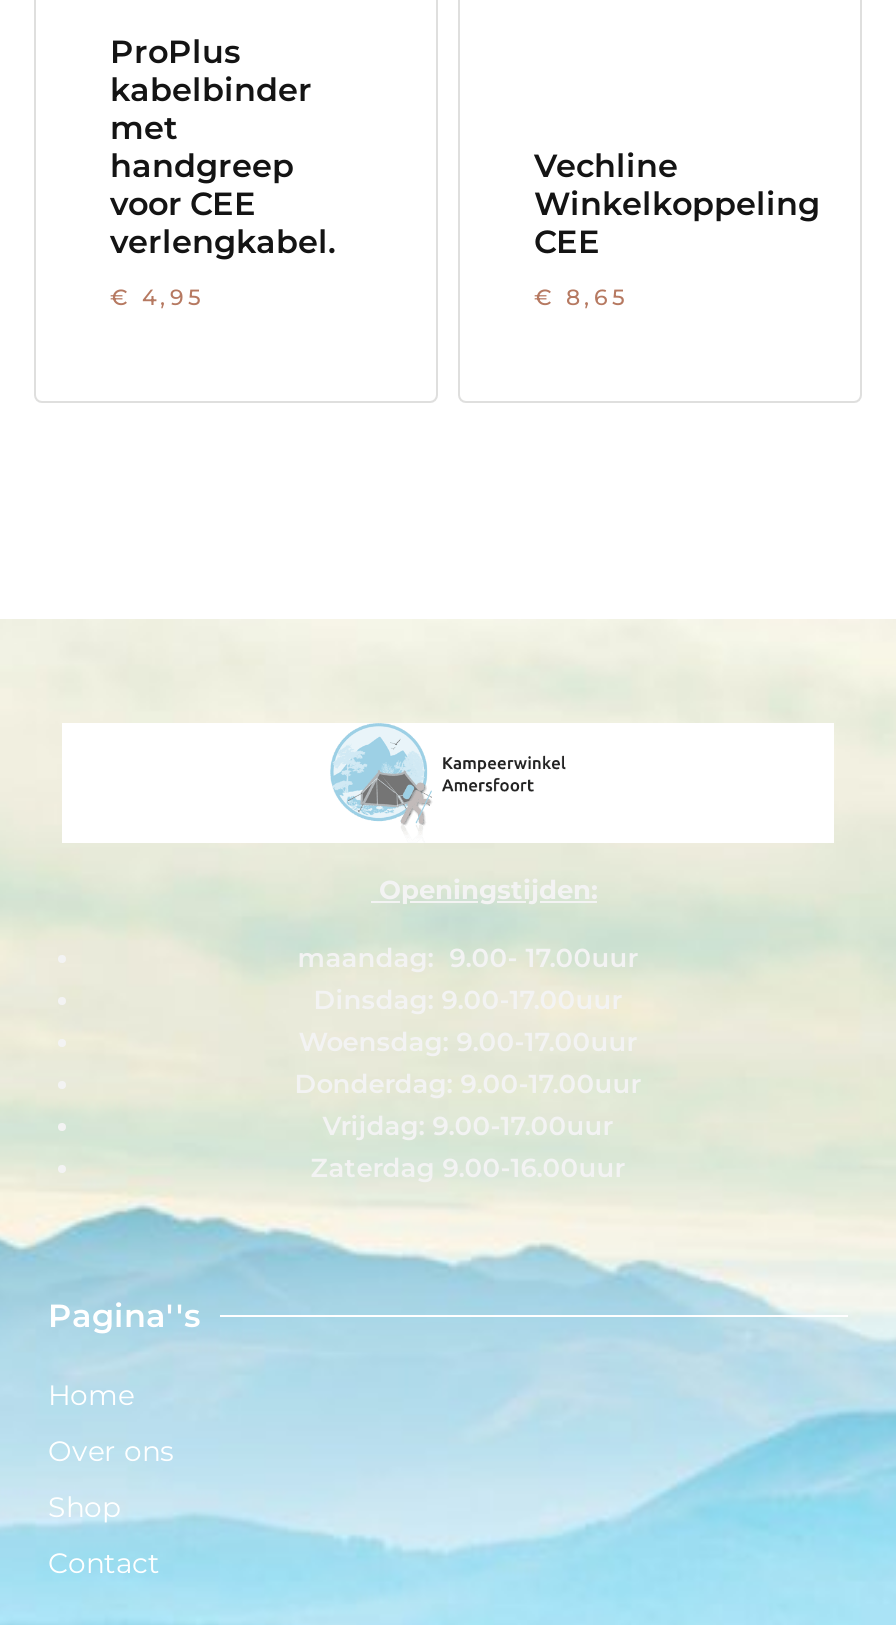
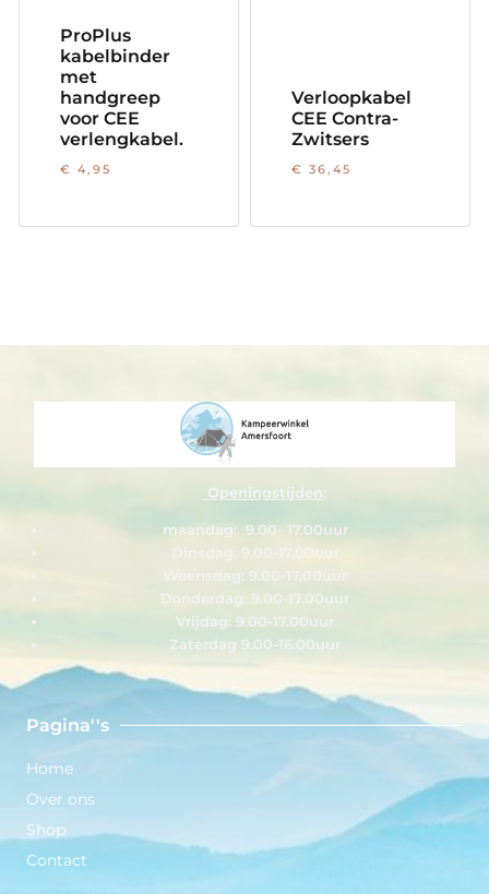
- Vechline
- Winkelkoppeling
- CEE
+ Verloopkabel
+ CEE Contra-
+ Zwitsers

- €8,65
+ €36,45
